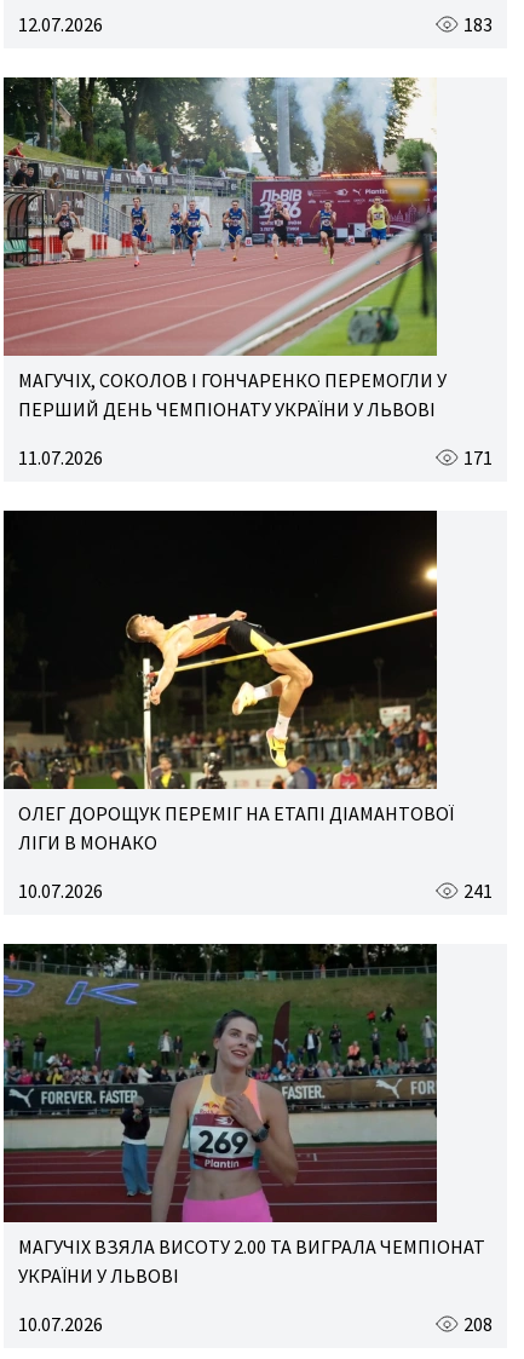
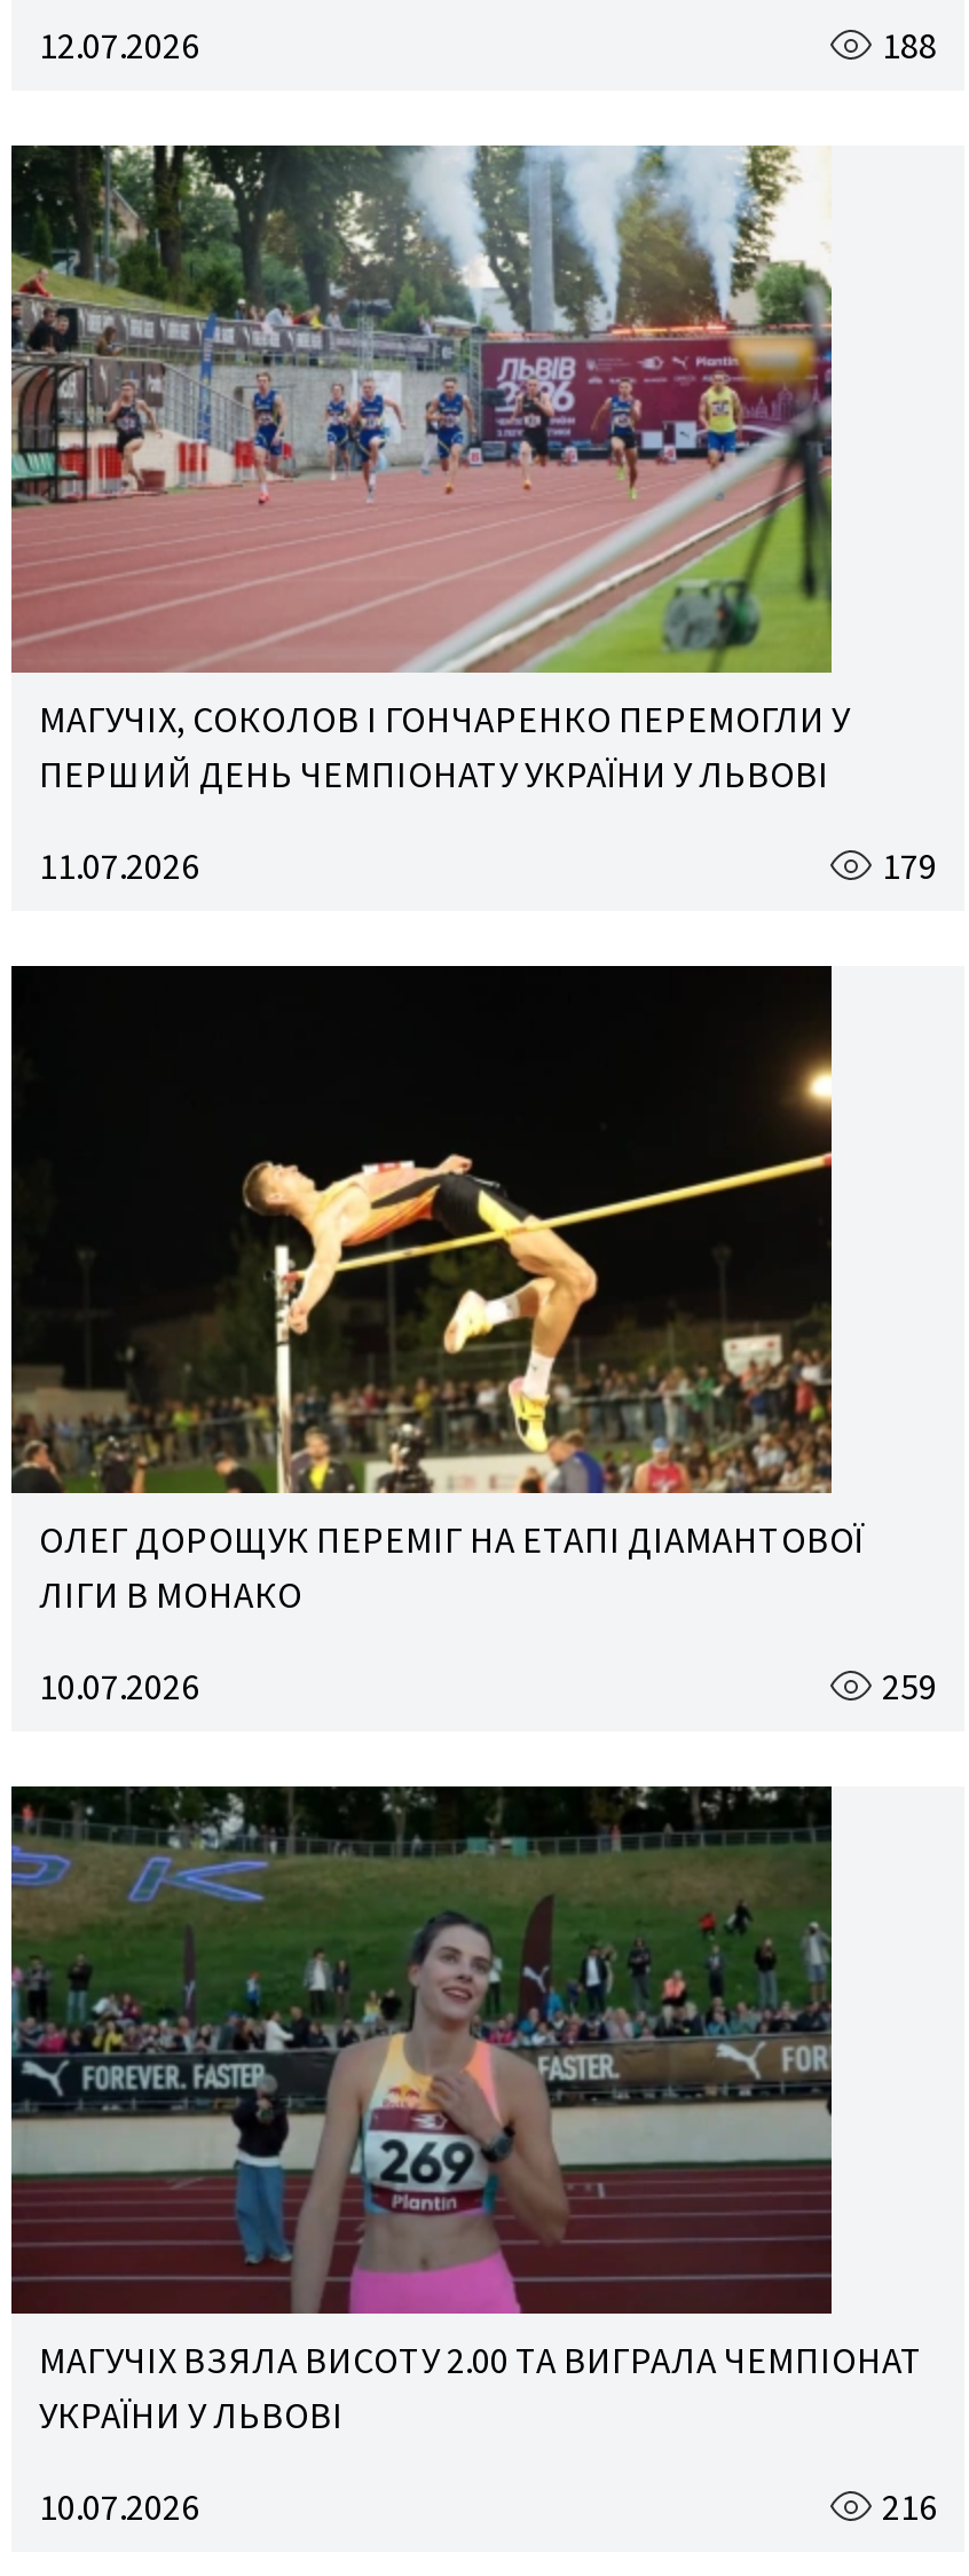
- 183
+ 188

- 171
+ 179

- 241
+ 259

- 208
+ 216
